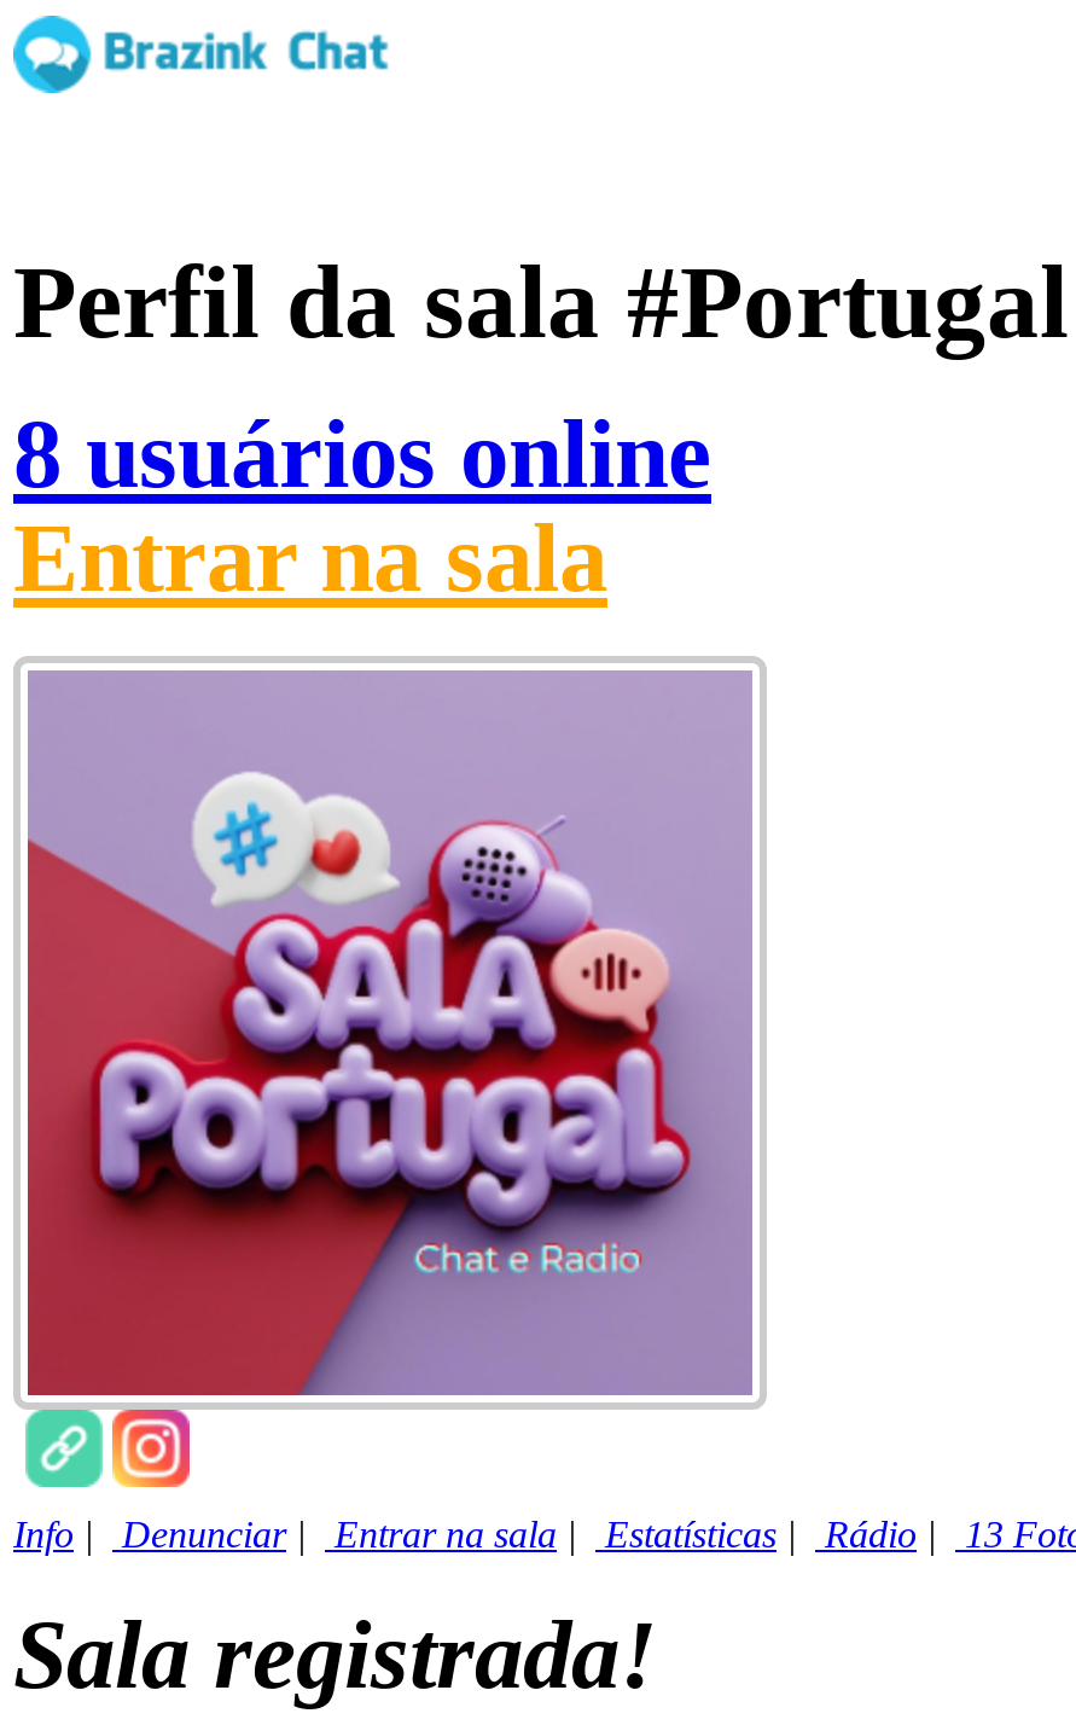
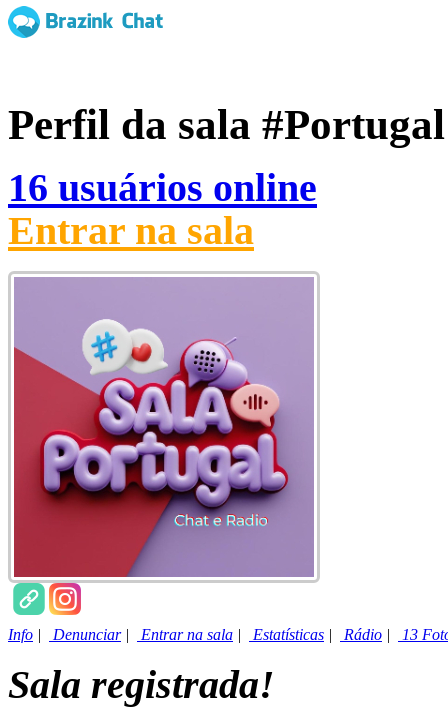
- 8 usuários online
+ 16 usuários online
